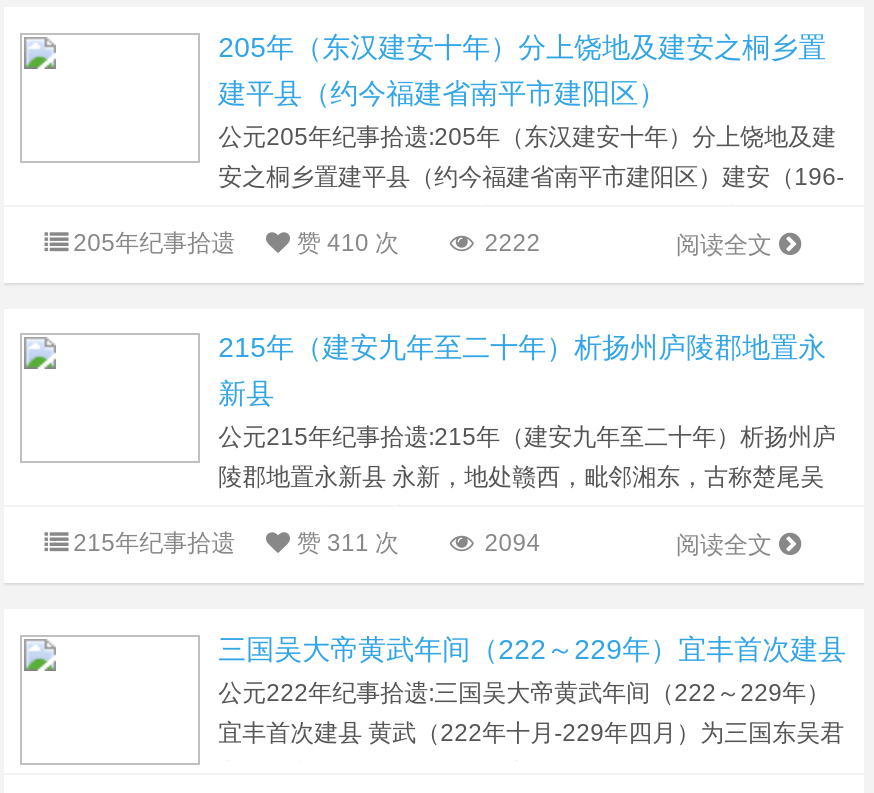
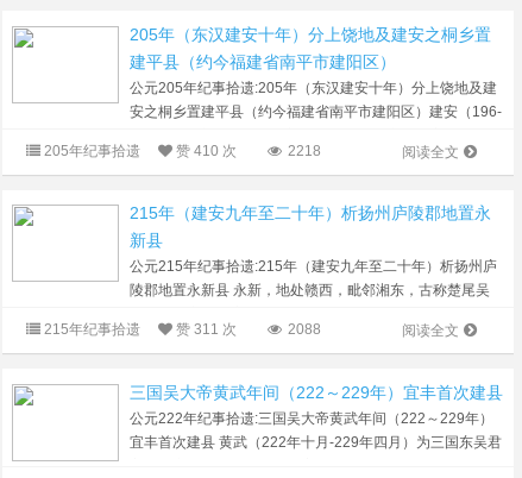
- 2222
+ 2218

- 2094
+ 2088
